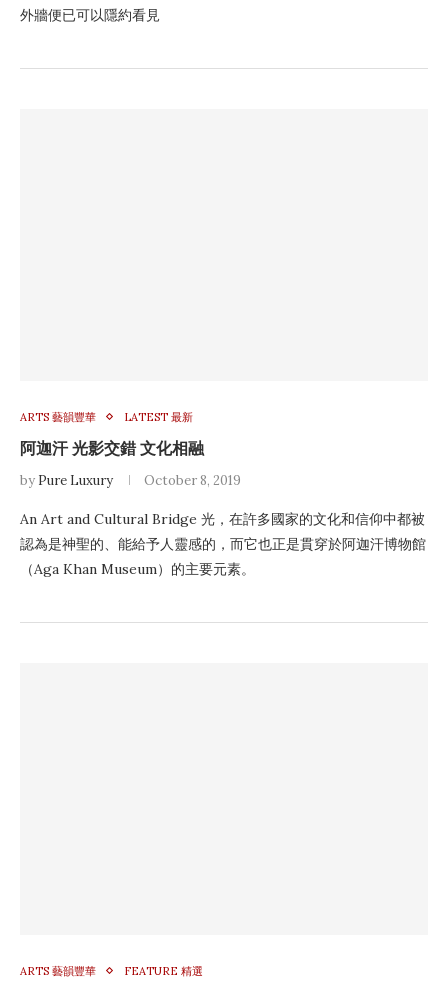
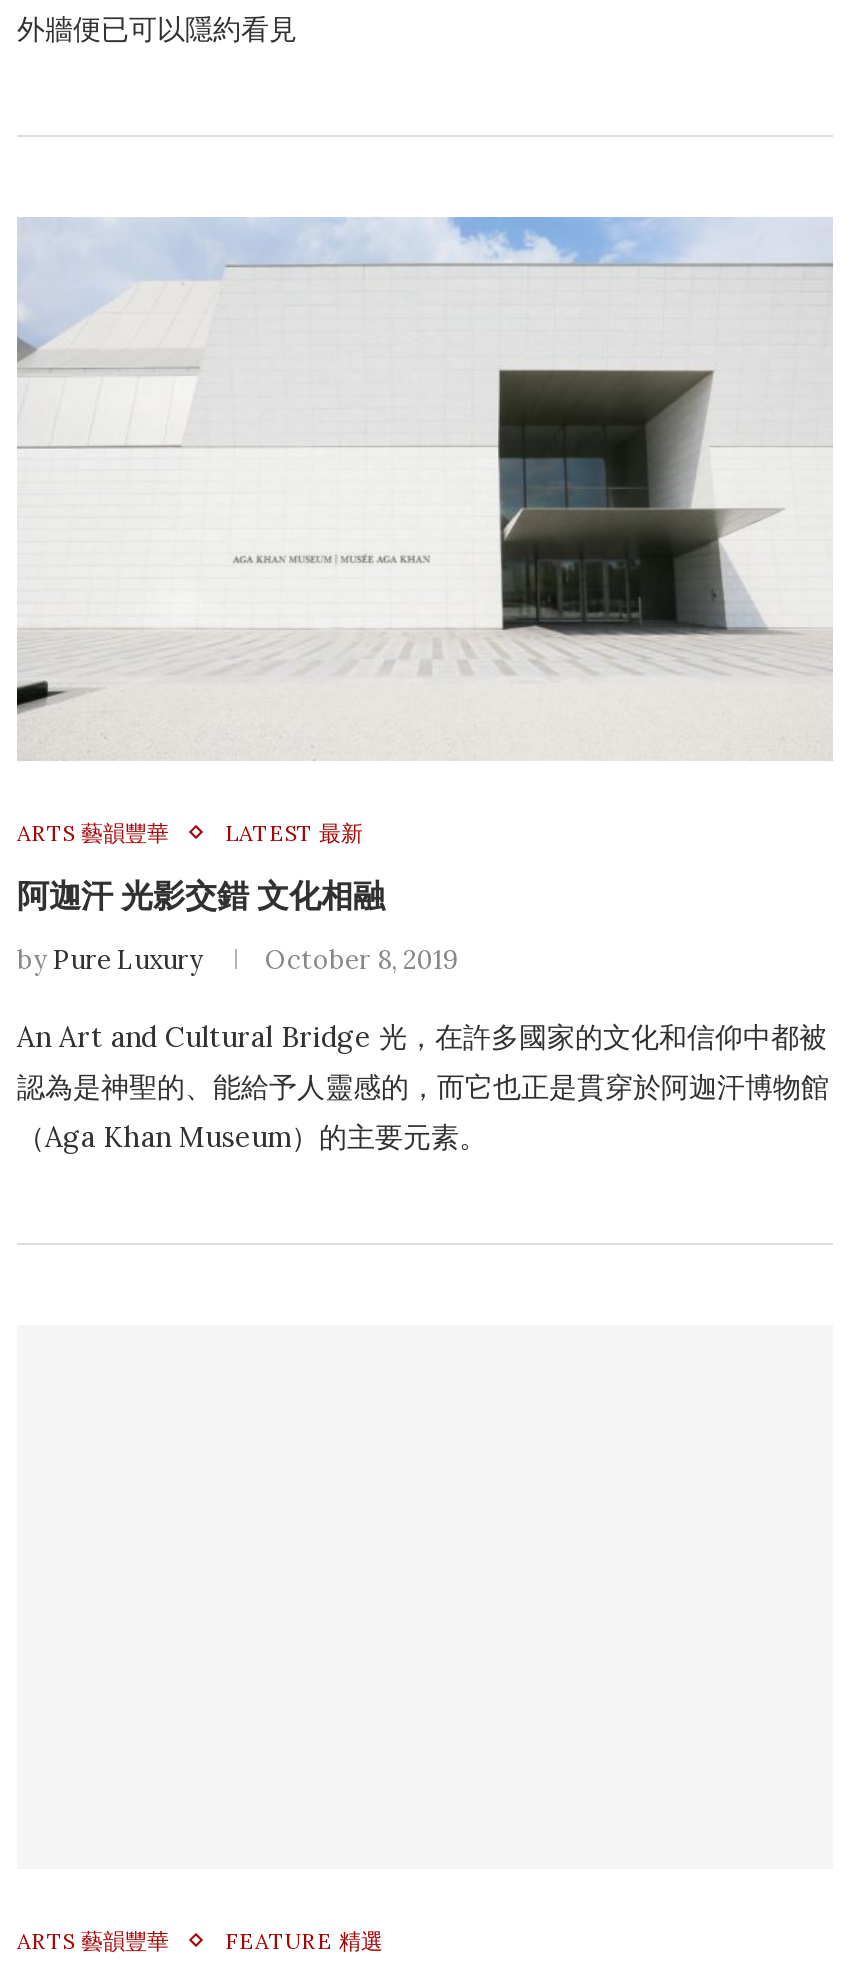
+ [image]
